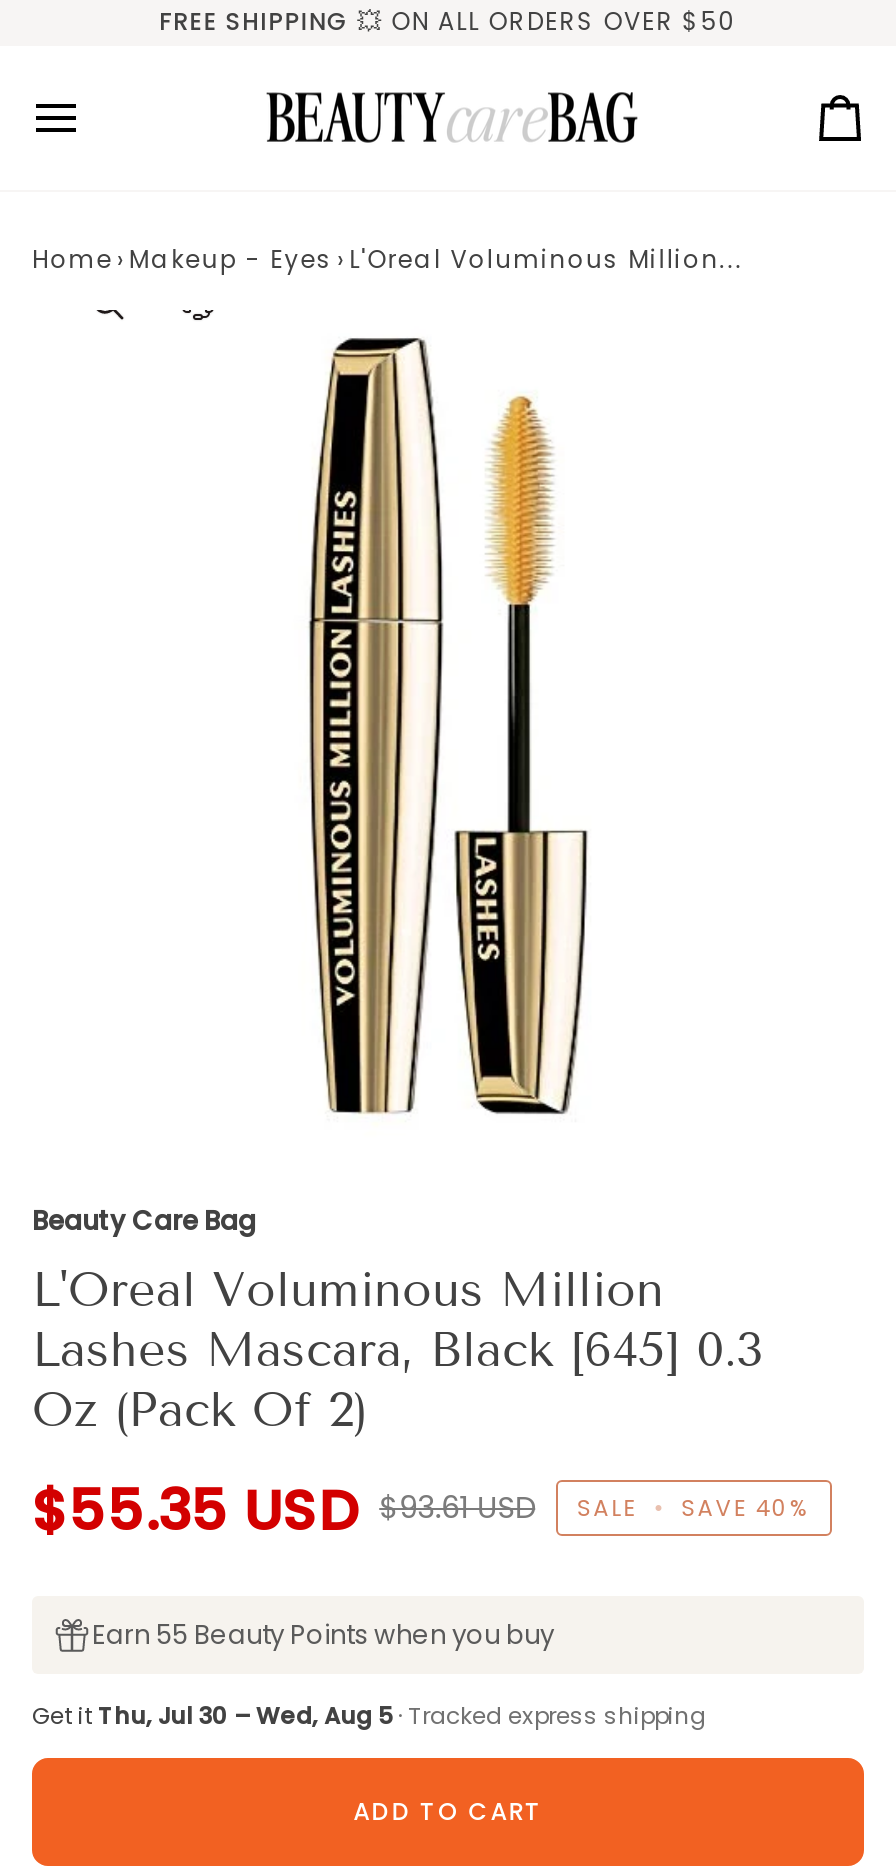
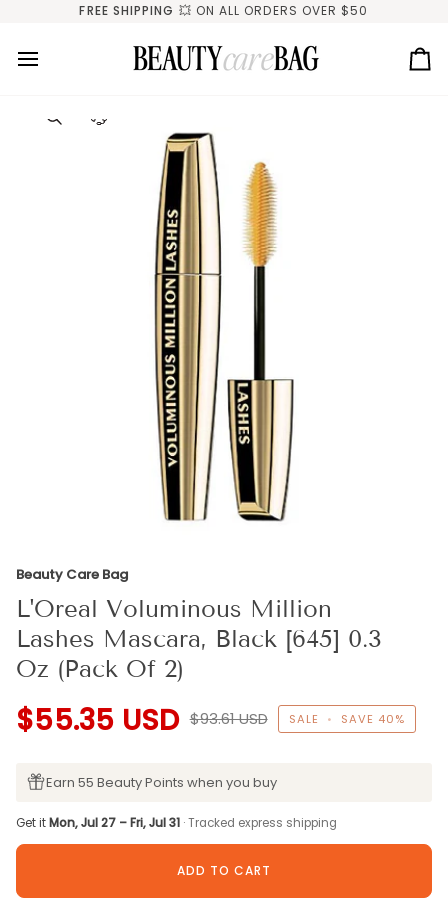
- Home › Makeup - Eyes › L'Oreal Voluminous Million...

- Get it Thu, Jul 30 – Wed, Aug 5 · Tracked express shipping
+ Get it Mon, Jul 27 – Fri, Jul 31 · Tracked express shipping
